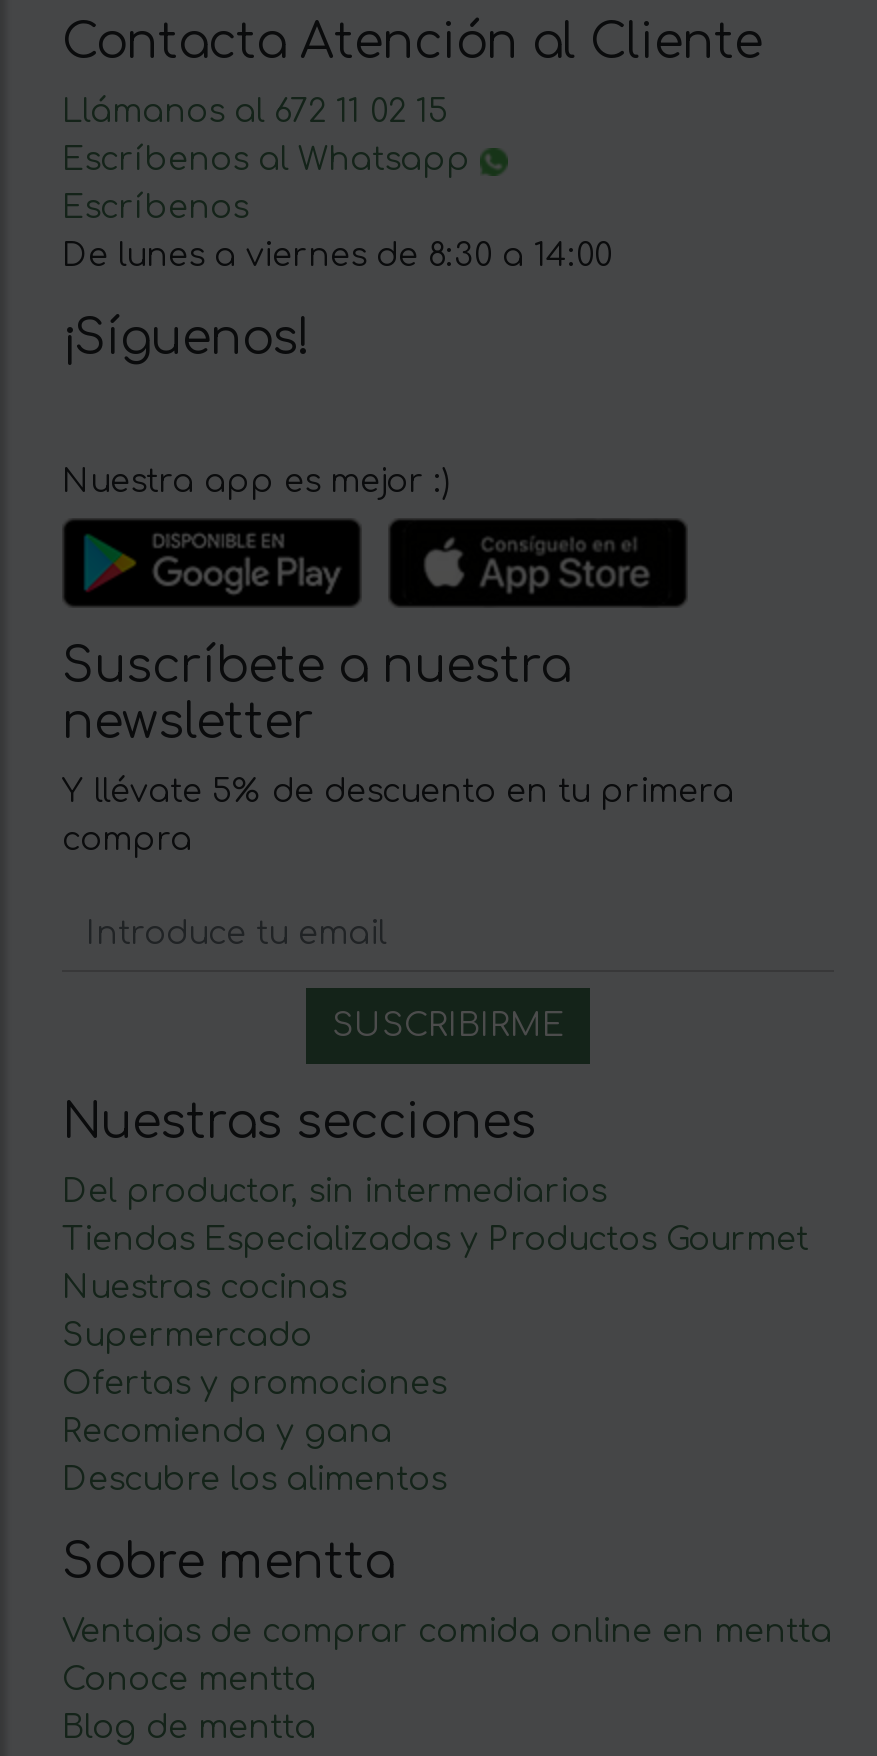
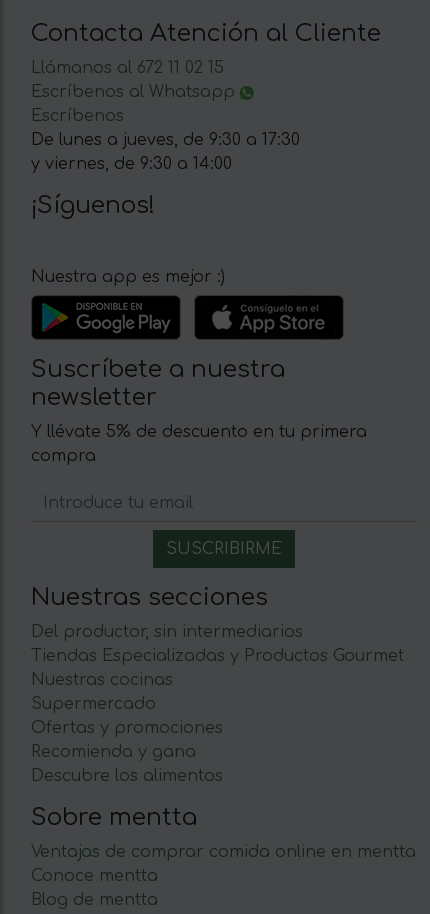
- De lunes a viernes de 8:30 a 14:00
+ De lunes a jueves, de 9:30 a 17:30
+ y viernes, de 9:30 a 14:00
